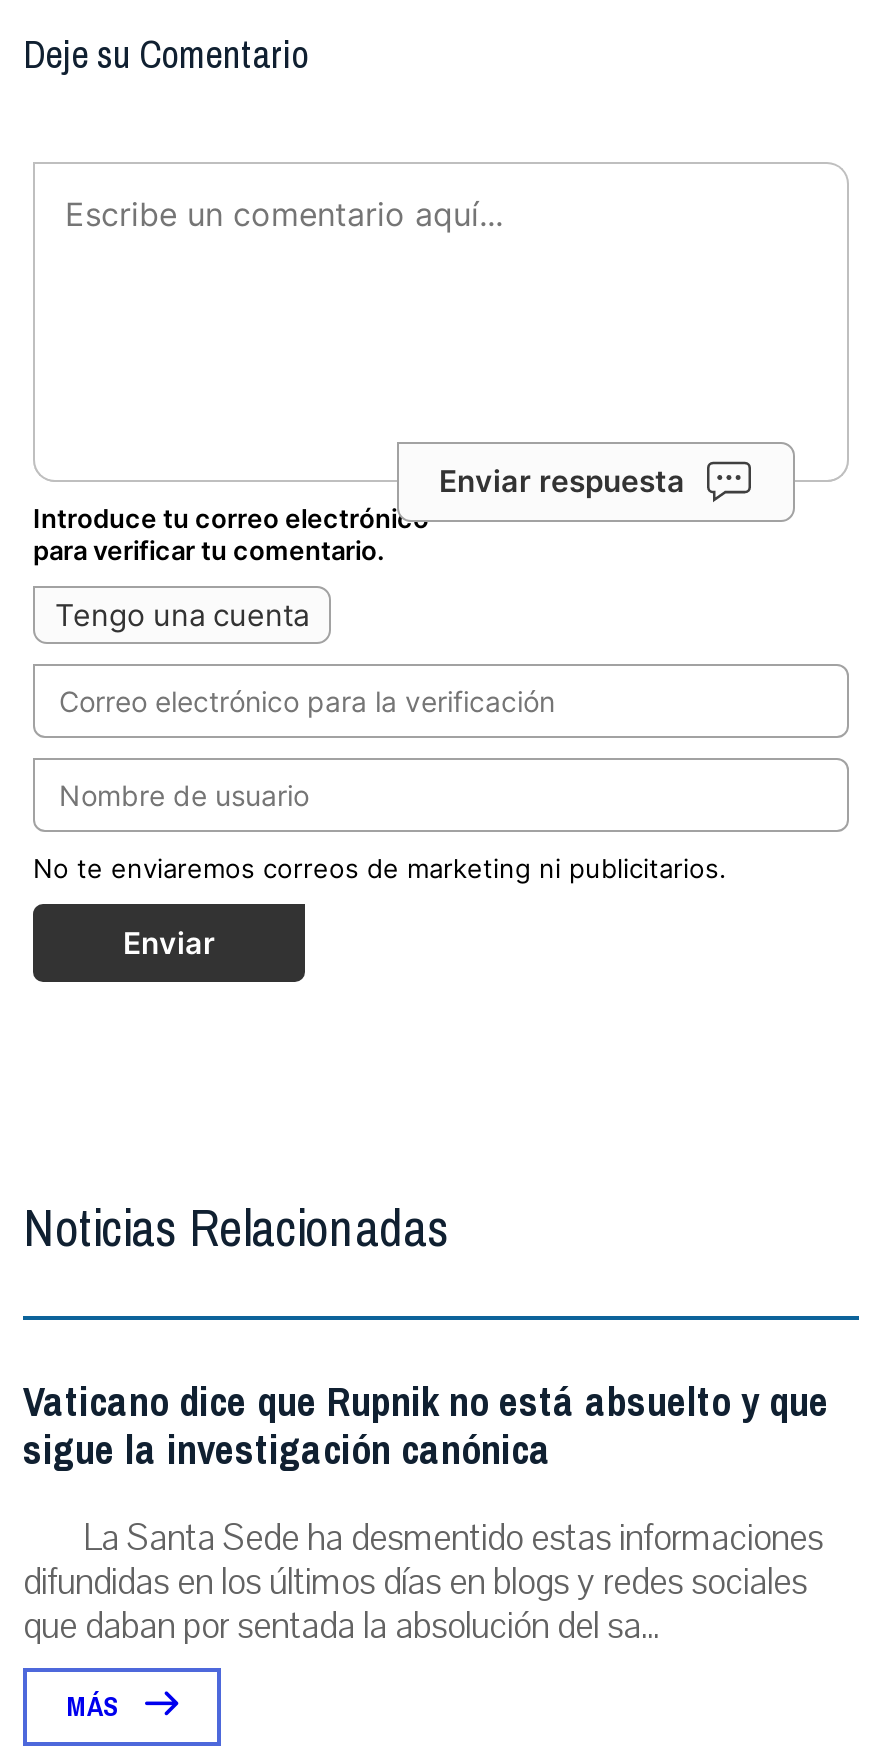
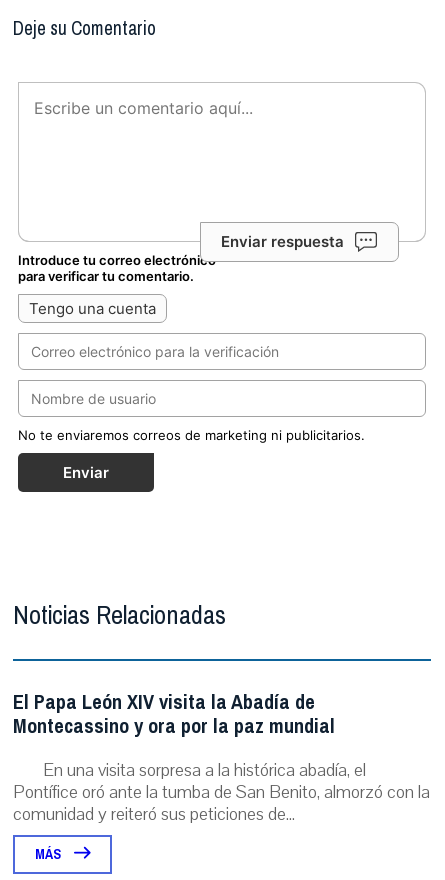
- Vaticano dice que Rupnik no está absuelto y que
- sigue la investigación canónica
- La Santa Sede ha desmentido estas informaciones
- difundidas en los últimos días en blogs y redes sociales
- que daban por sentada la absolución del sa...
+ El Papa León XIV visita la Abadía de
+ Montecassino y ora por la paz mundial
+ En una visita sorpresa a la histórica abadía, el
+ Pontífice oró ante la tumba de San Benito, almorzó con la
+ comunidad y reiteró sus peticiones de...
